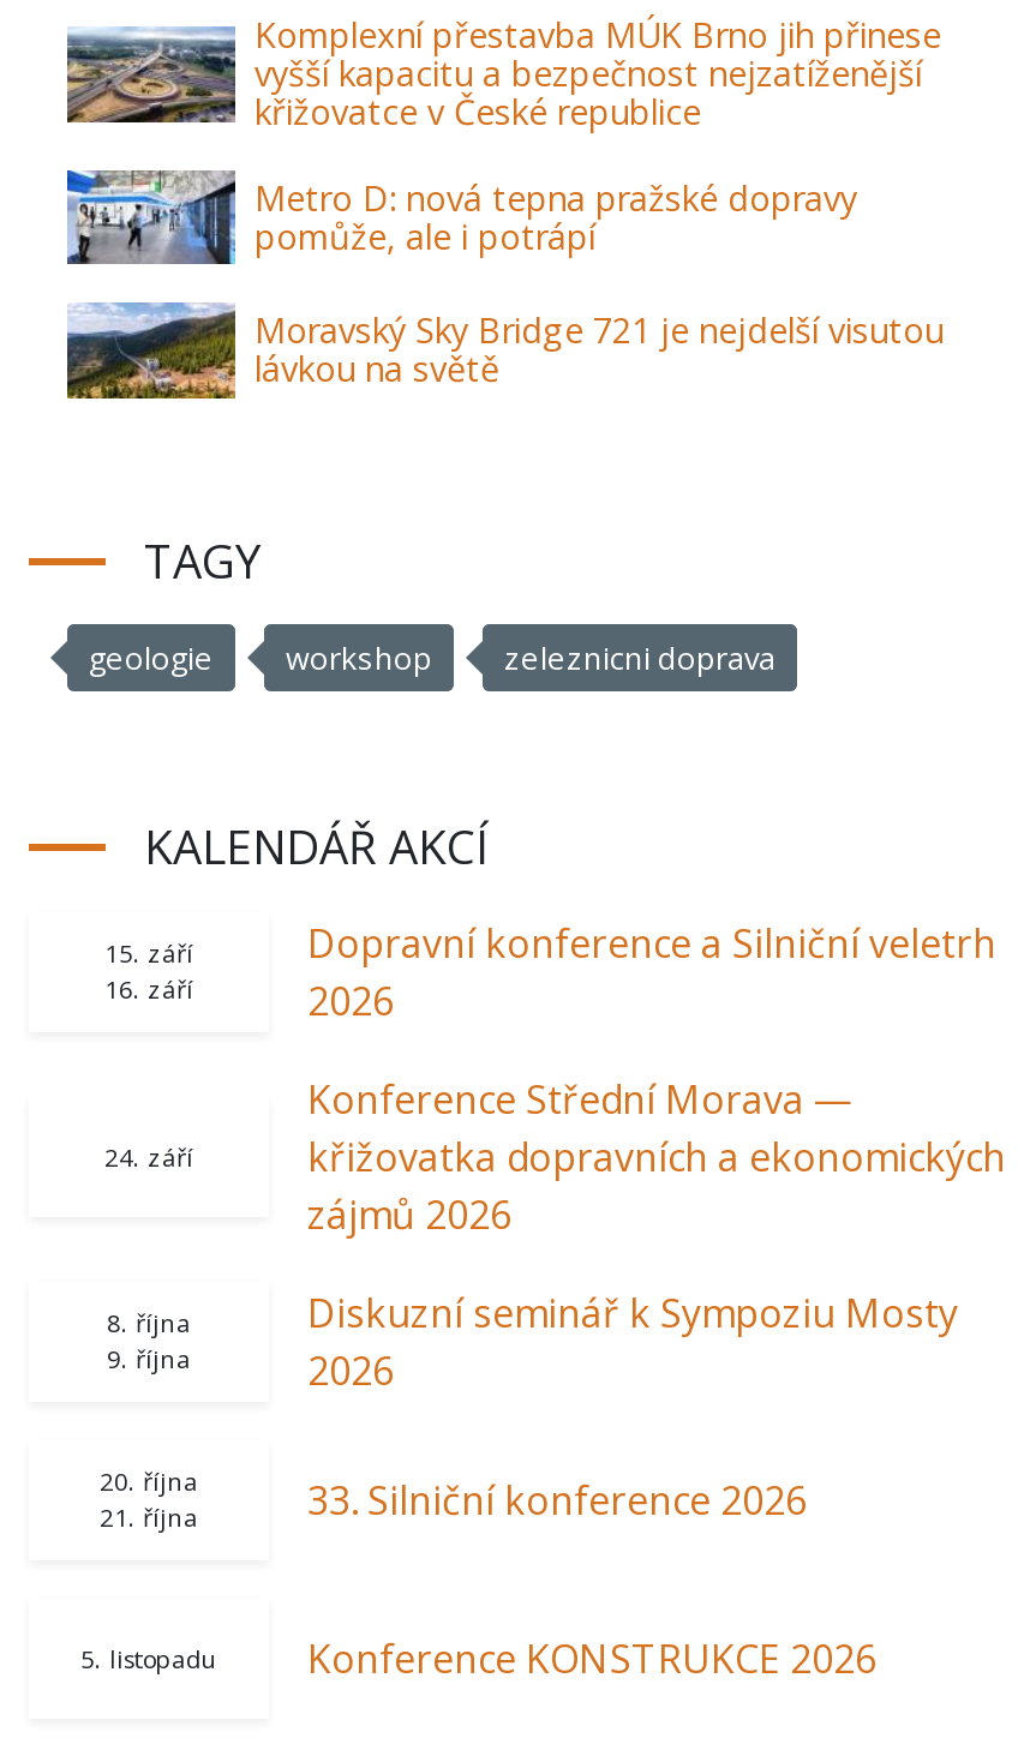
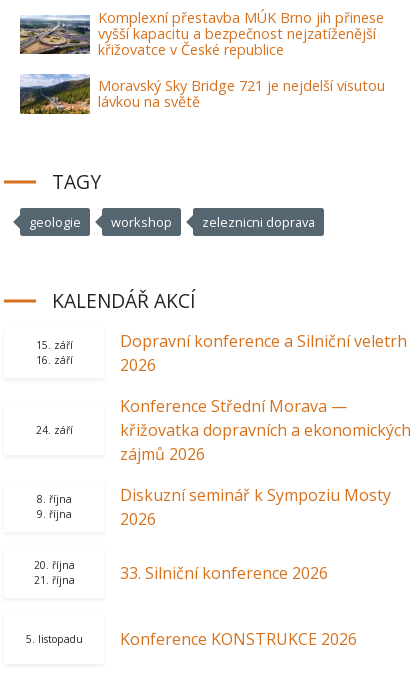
- [image]
- Metro D: nová tepna pražské dopravy
- pomůže, ale i potrápí
